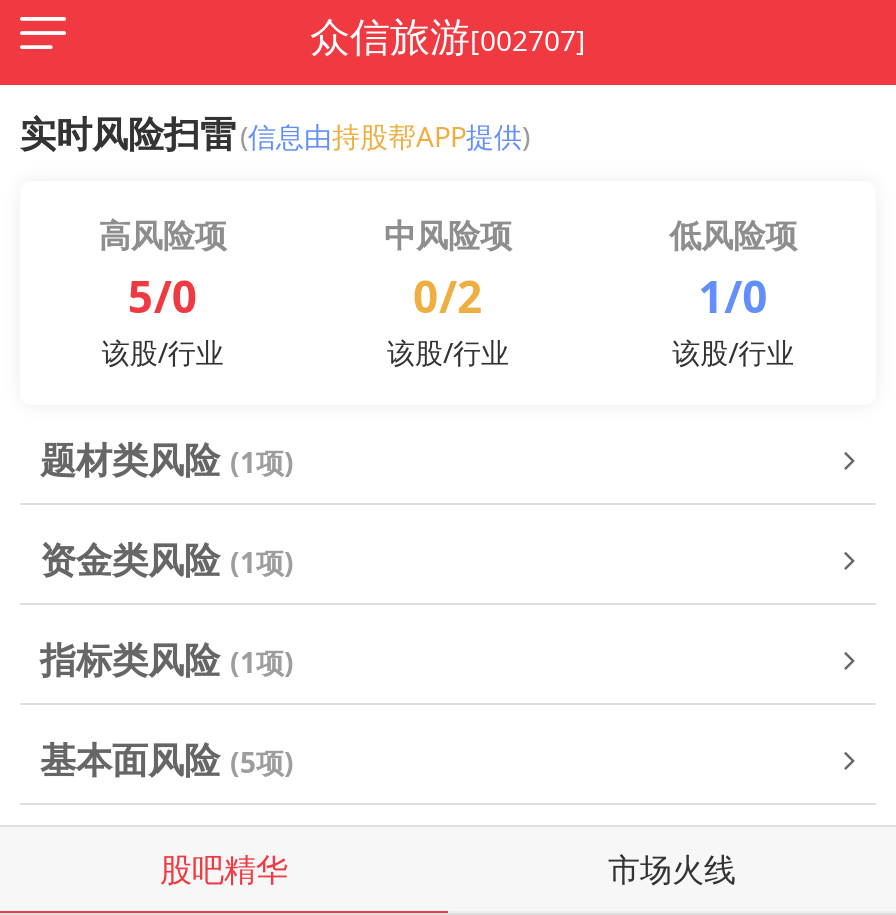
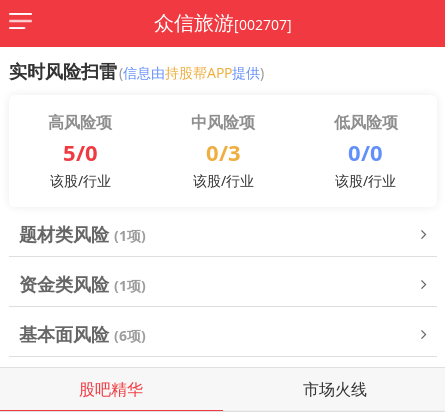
- 0/2
+ 0/3

- 1/0
+ 0/0

- 指标类风险 (1项)
- 基本面风险 (5项)
+ 基本面风险 (6项)
